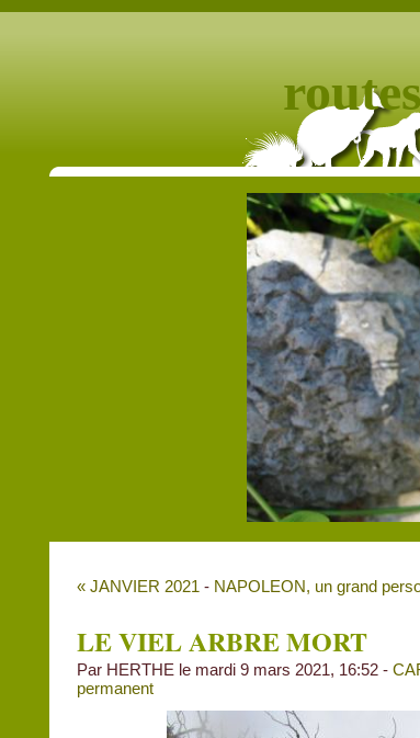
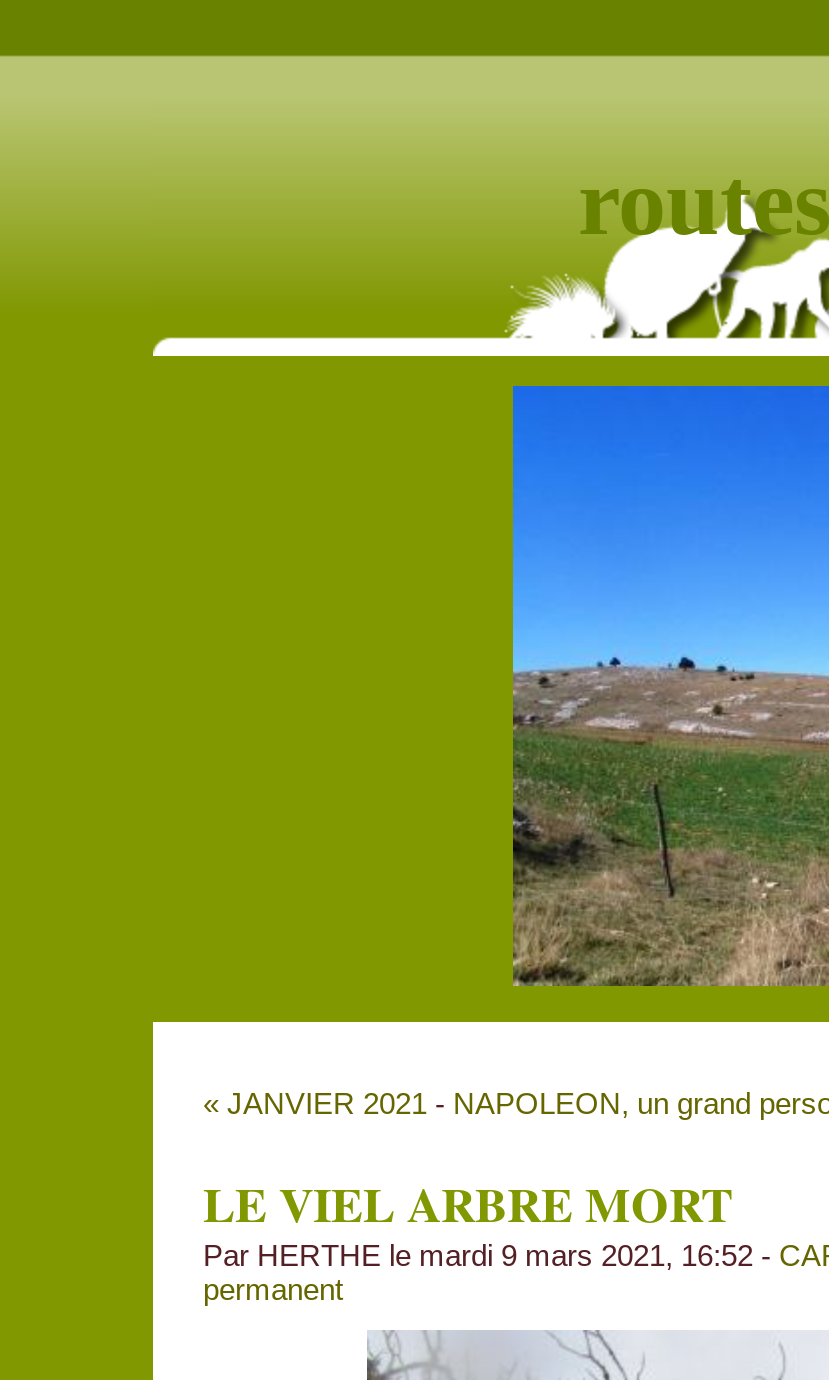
- [image]
+ [image]
